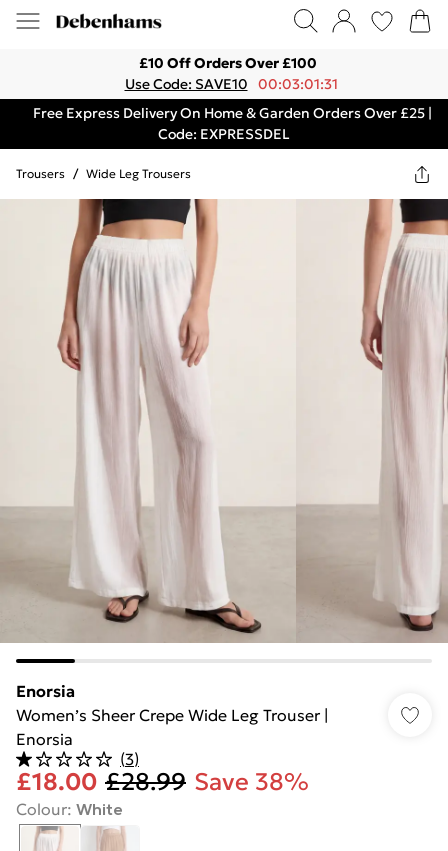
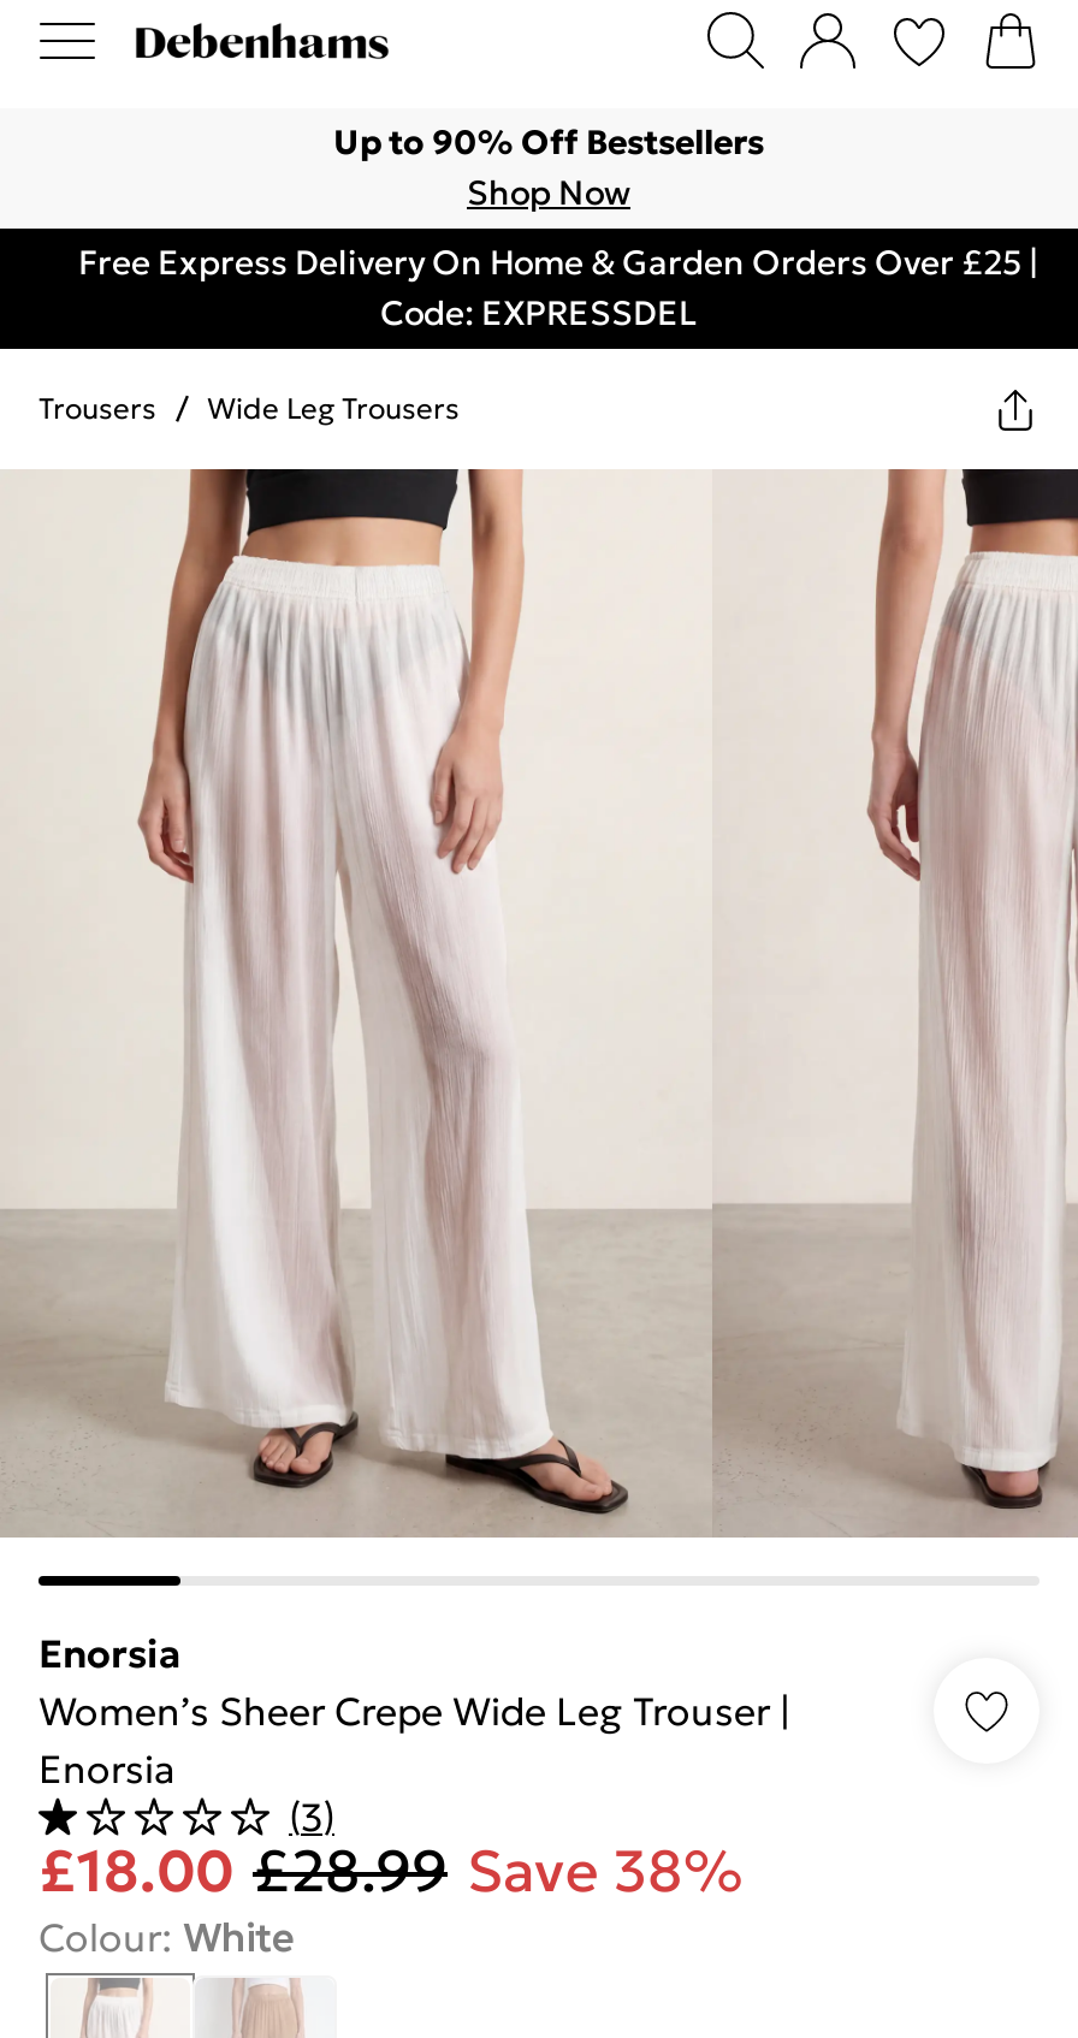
- £10 Off Orders Over £100
- Use Code: SAVE10 00:03:01:31
+ Up to 90% Off Bestsellers
+ Shop Now
